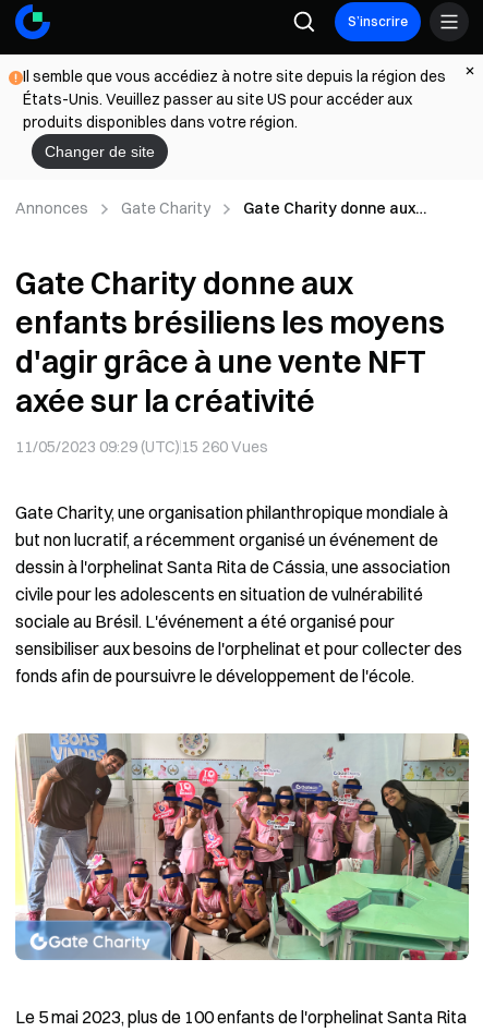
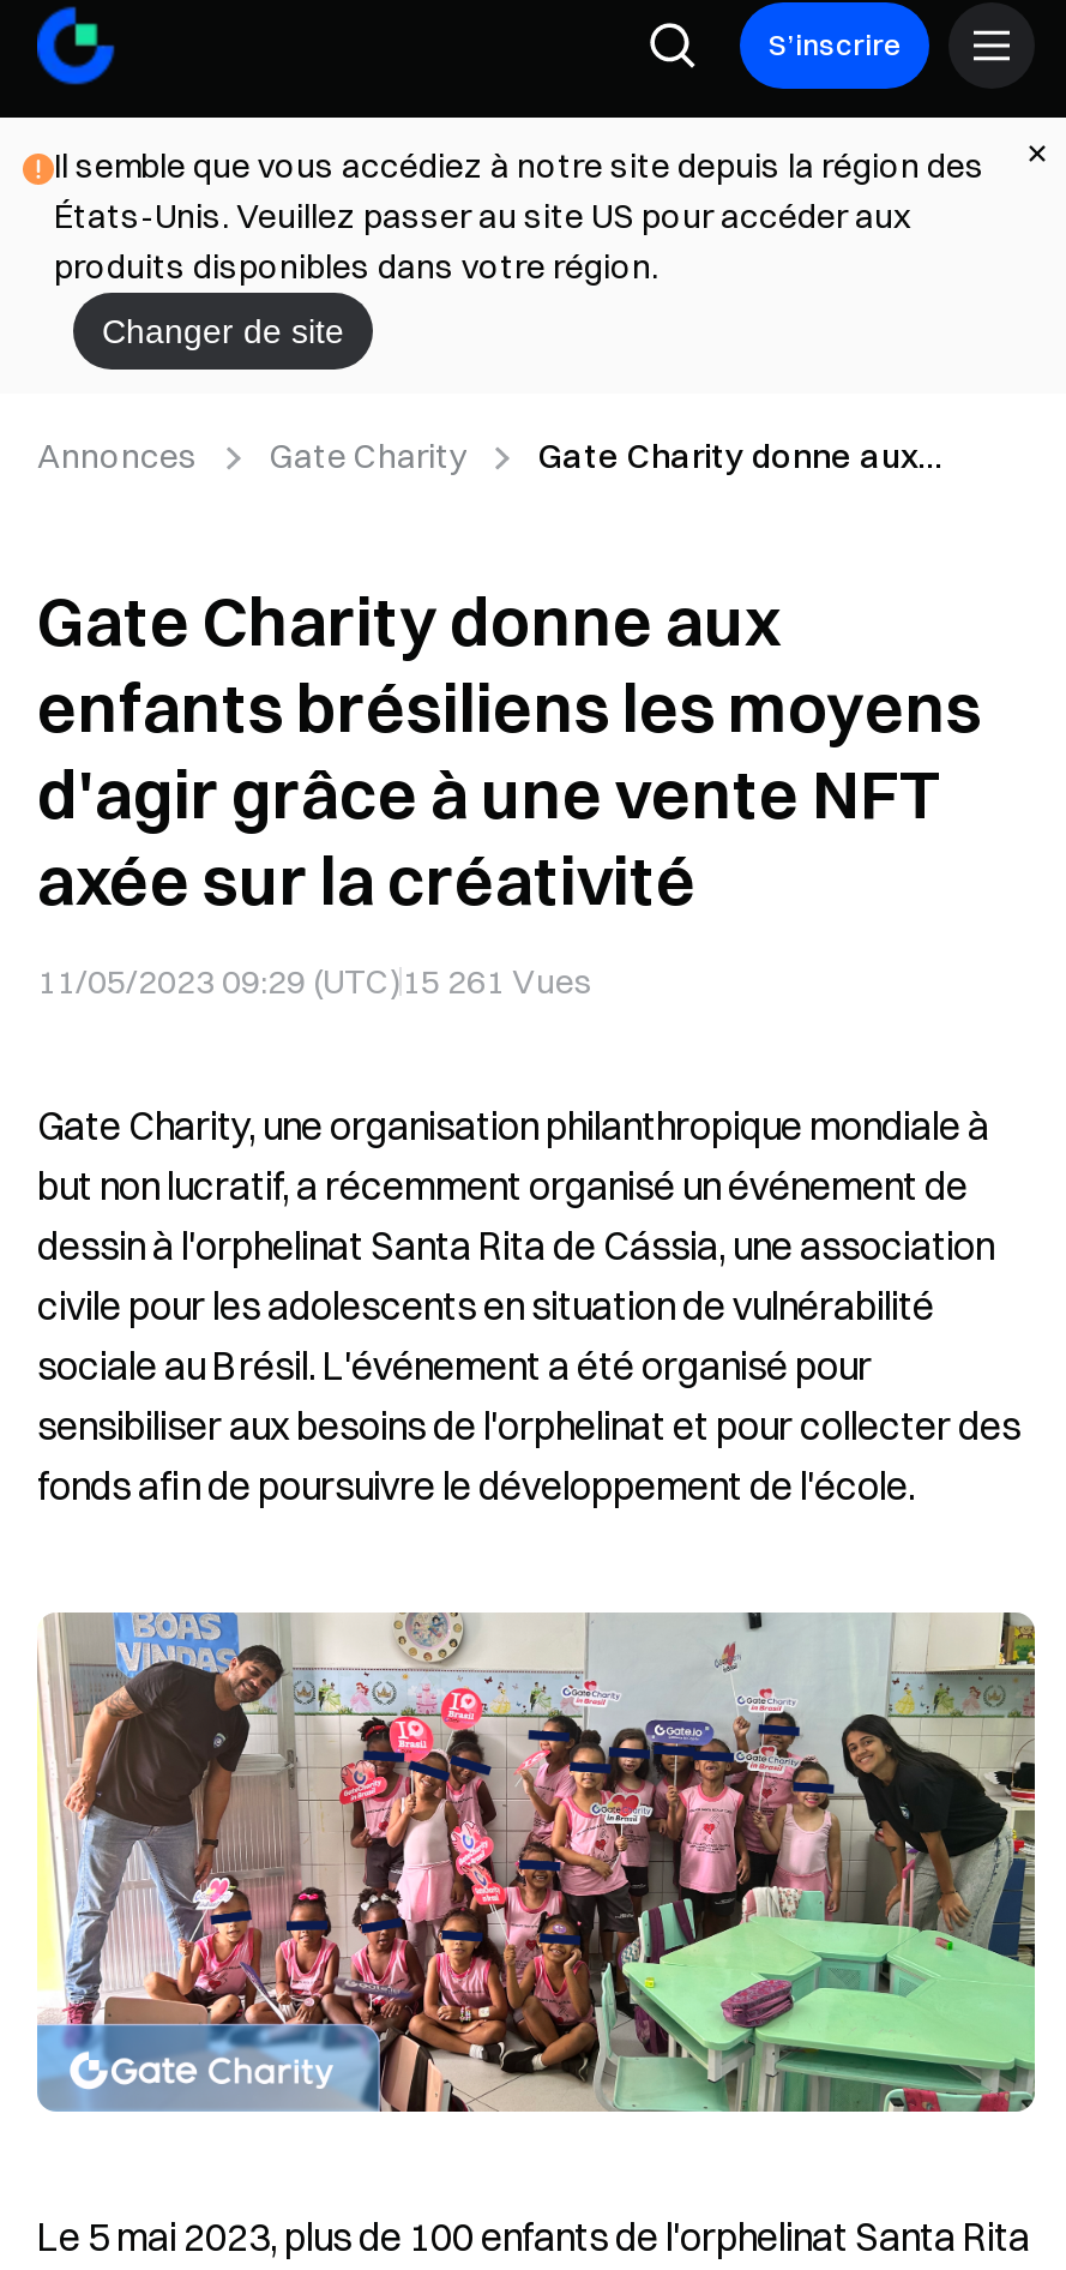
- 11/05/2023 09:29 (UTC)15 260 Vues
+ 11/05/2023 09:29 (UTC)15 261 Vues
